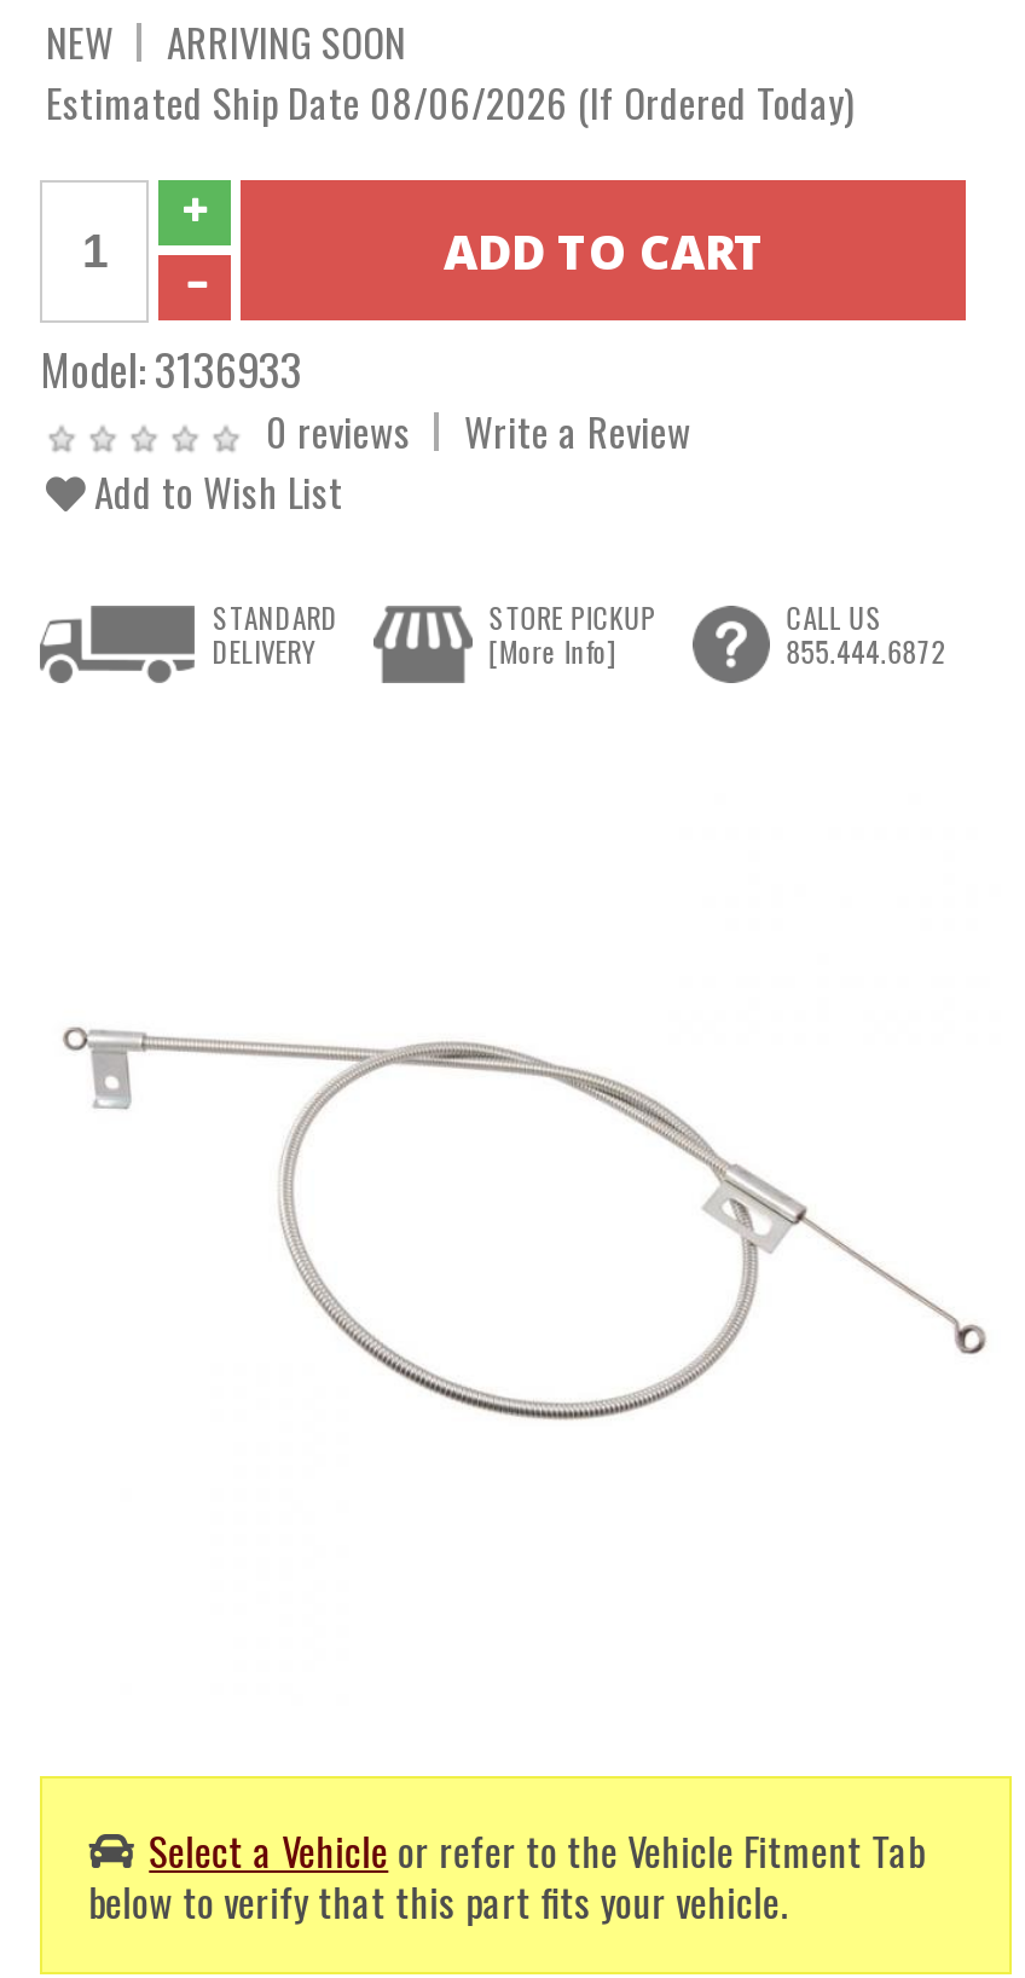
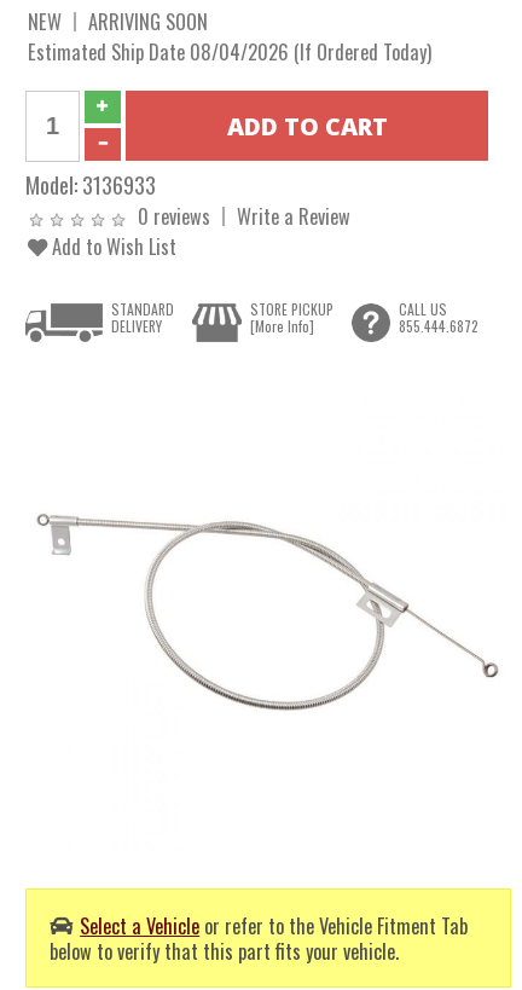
- Estimated Ship Date 08/06/2026 (If Ordered Today)
+ Estimated Ship Date 08/04/2026 (If Ordered Today)
